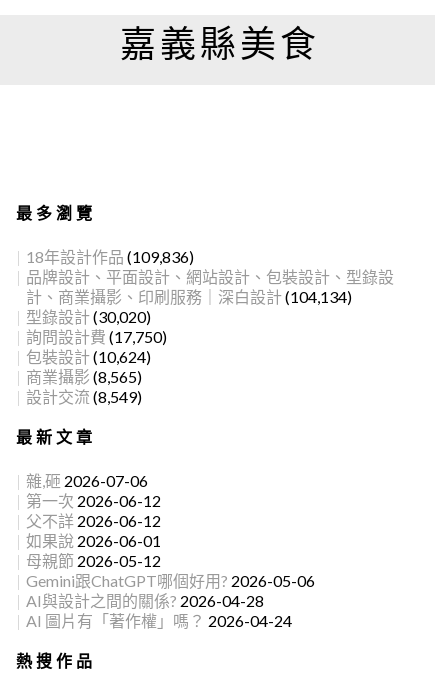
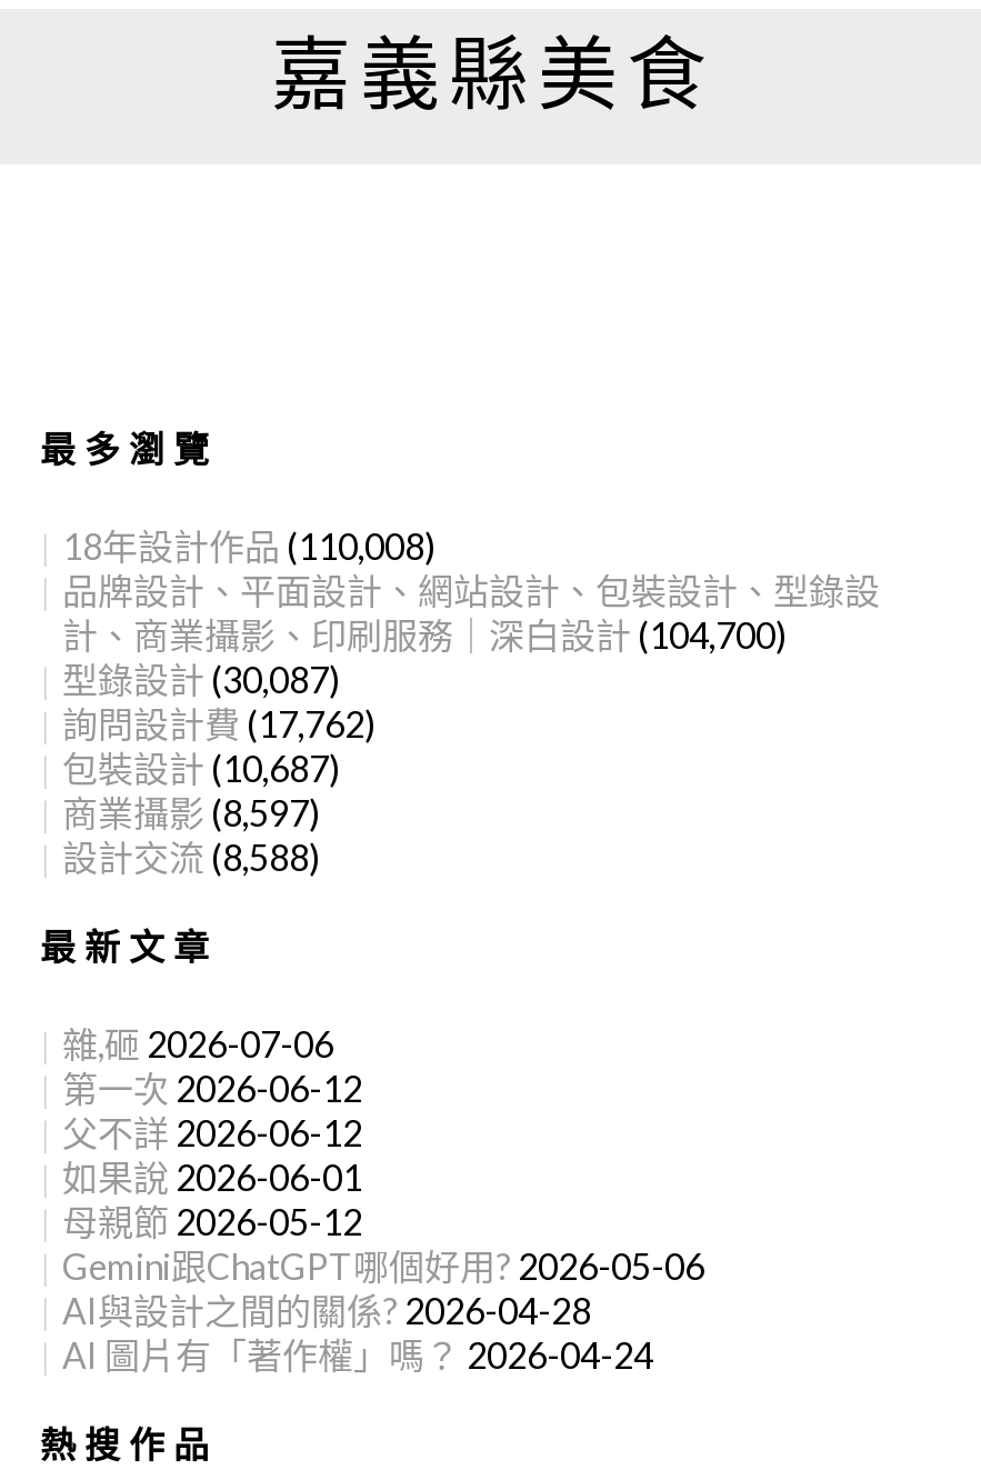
- 18年設計作品 (109,836)
+ 18年設計作品 (110,008)

- 計、商業攝影、印刷服務｜深白設計 (104,134)
+ 計、商業攝影、印刷服務｜深白設計 (104,700)

- 型錄設計 (30,020)
+ 型錄設計 (30,087)

- 詢問設計費 (17,750)
+ 詢問設計費 (17,762)

- 包裝設計 (10,624)
+ 包裝設計 (10,687)

- 商業攝影 (8,565)
+ 商業攝影 (8,597)

- 設計交流 (8,549)
+ 設計交流 (8,588)
